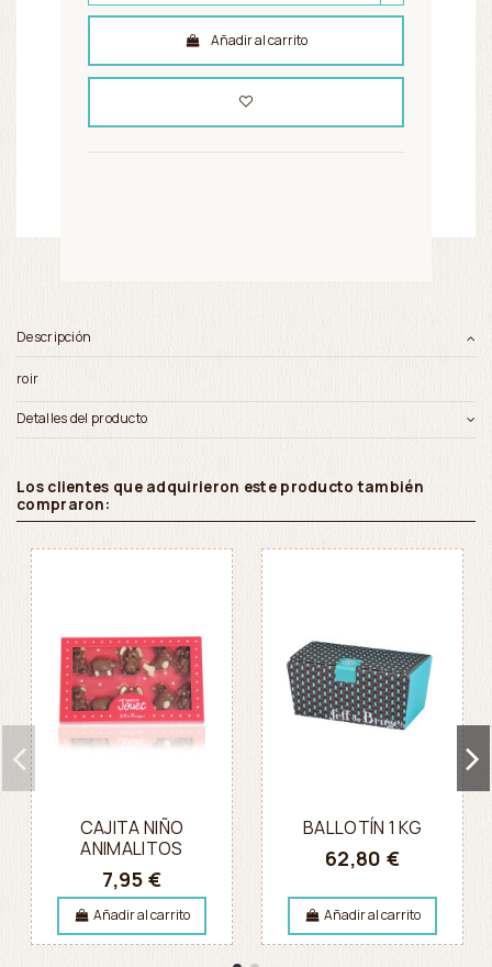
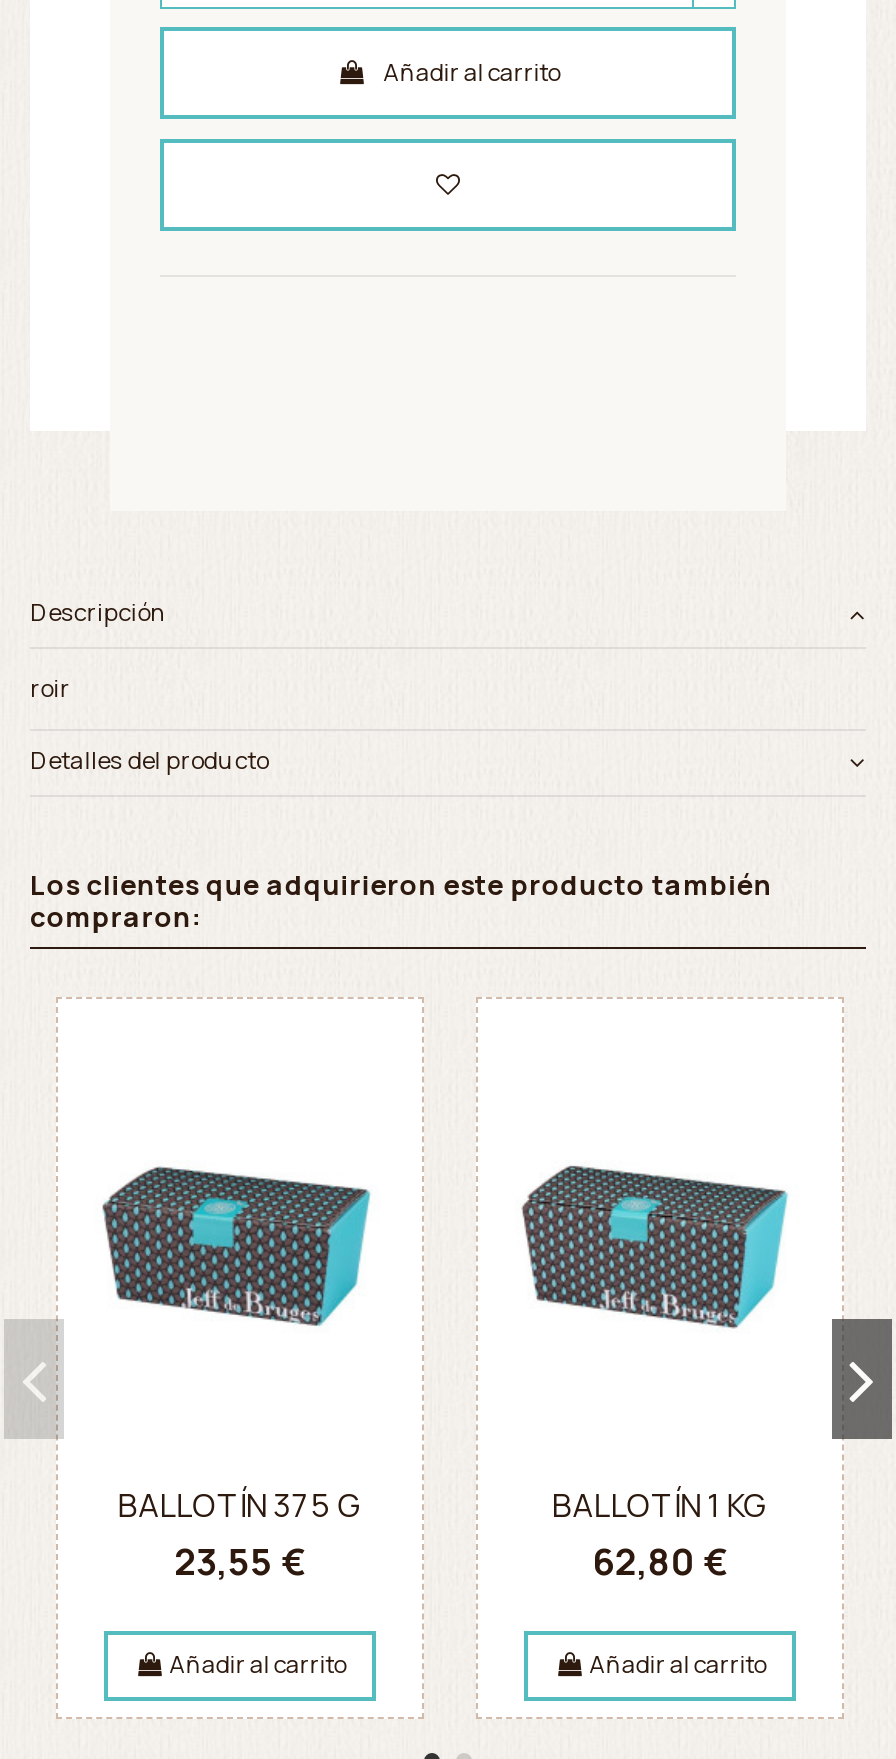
- [image]
+ [image]

- CAJITA NIÑO
- ANIMALITOS
- 7,95 €
+ BALLOTÍN 375 G
+ 23,55 €
